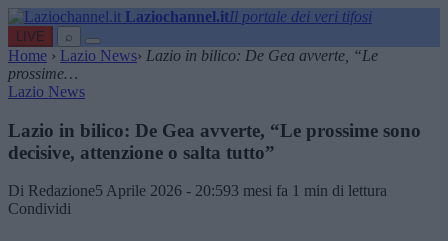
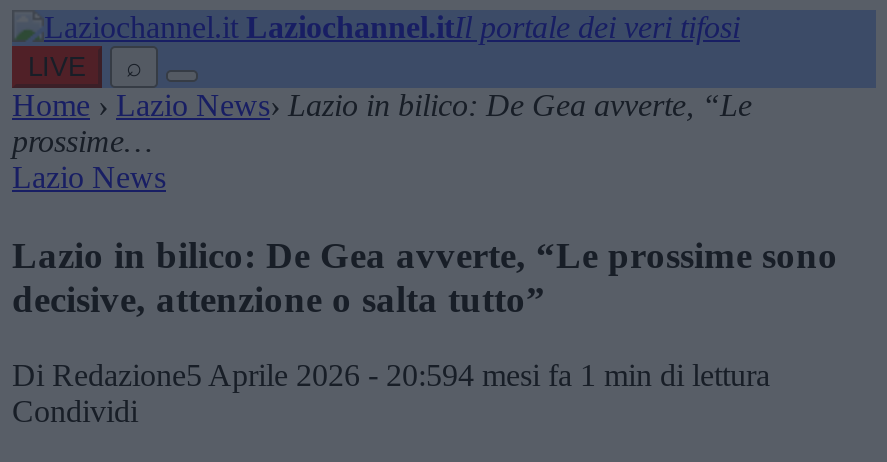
- Di Redazione5 Aprile 2026 - 20:593 mesi fa 1 min di lettura
+ Di Redazione5 Aprile 2026 - 20:594 mesi fa 1 min di lettura
